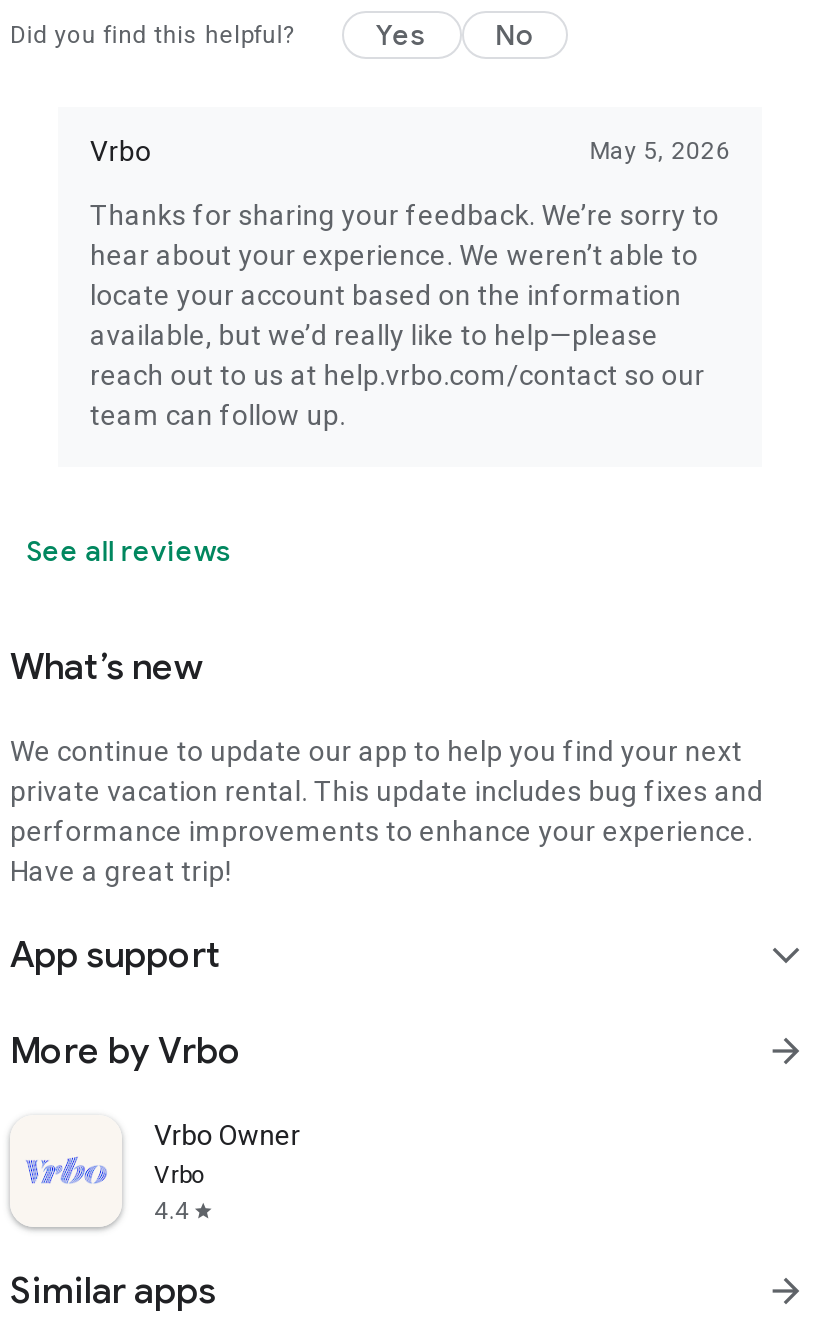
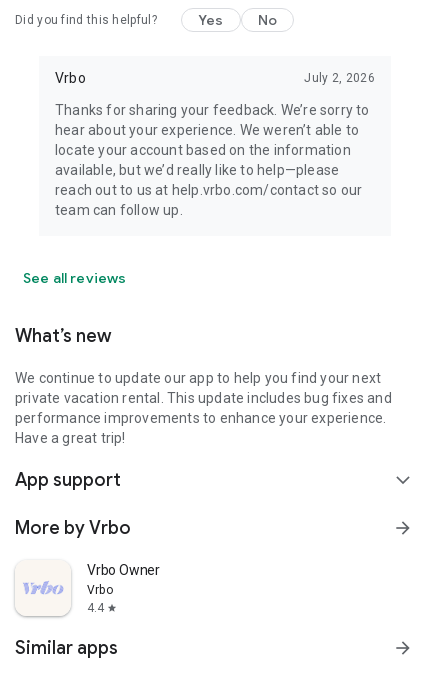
- May 5, 2026
+ July 2, 2026
